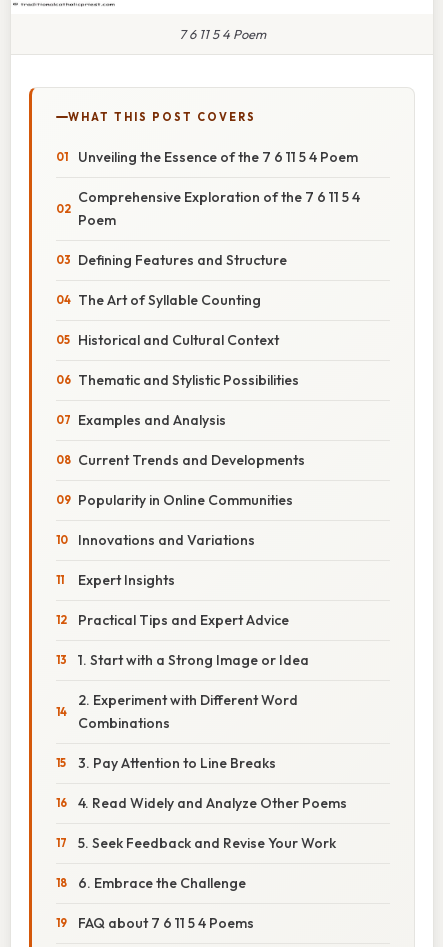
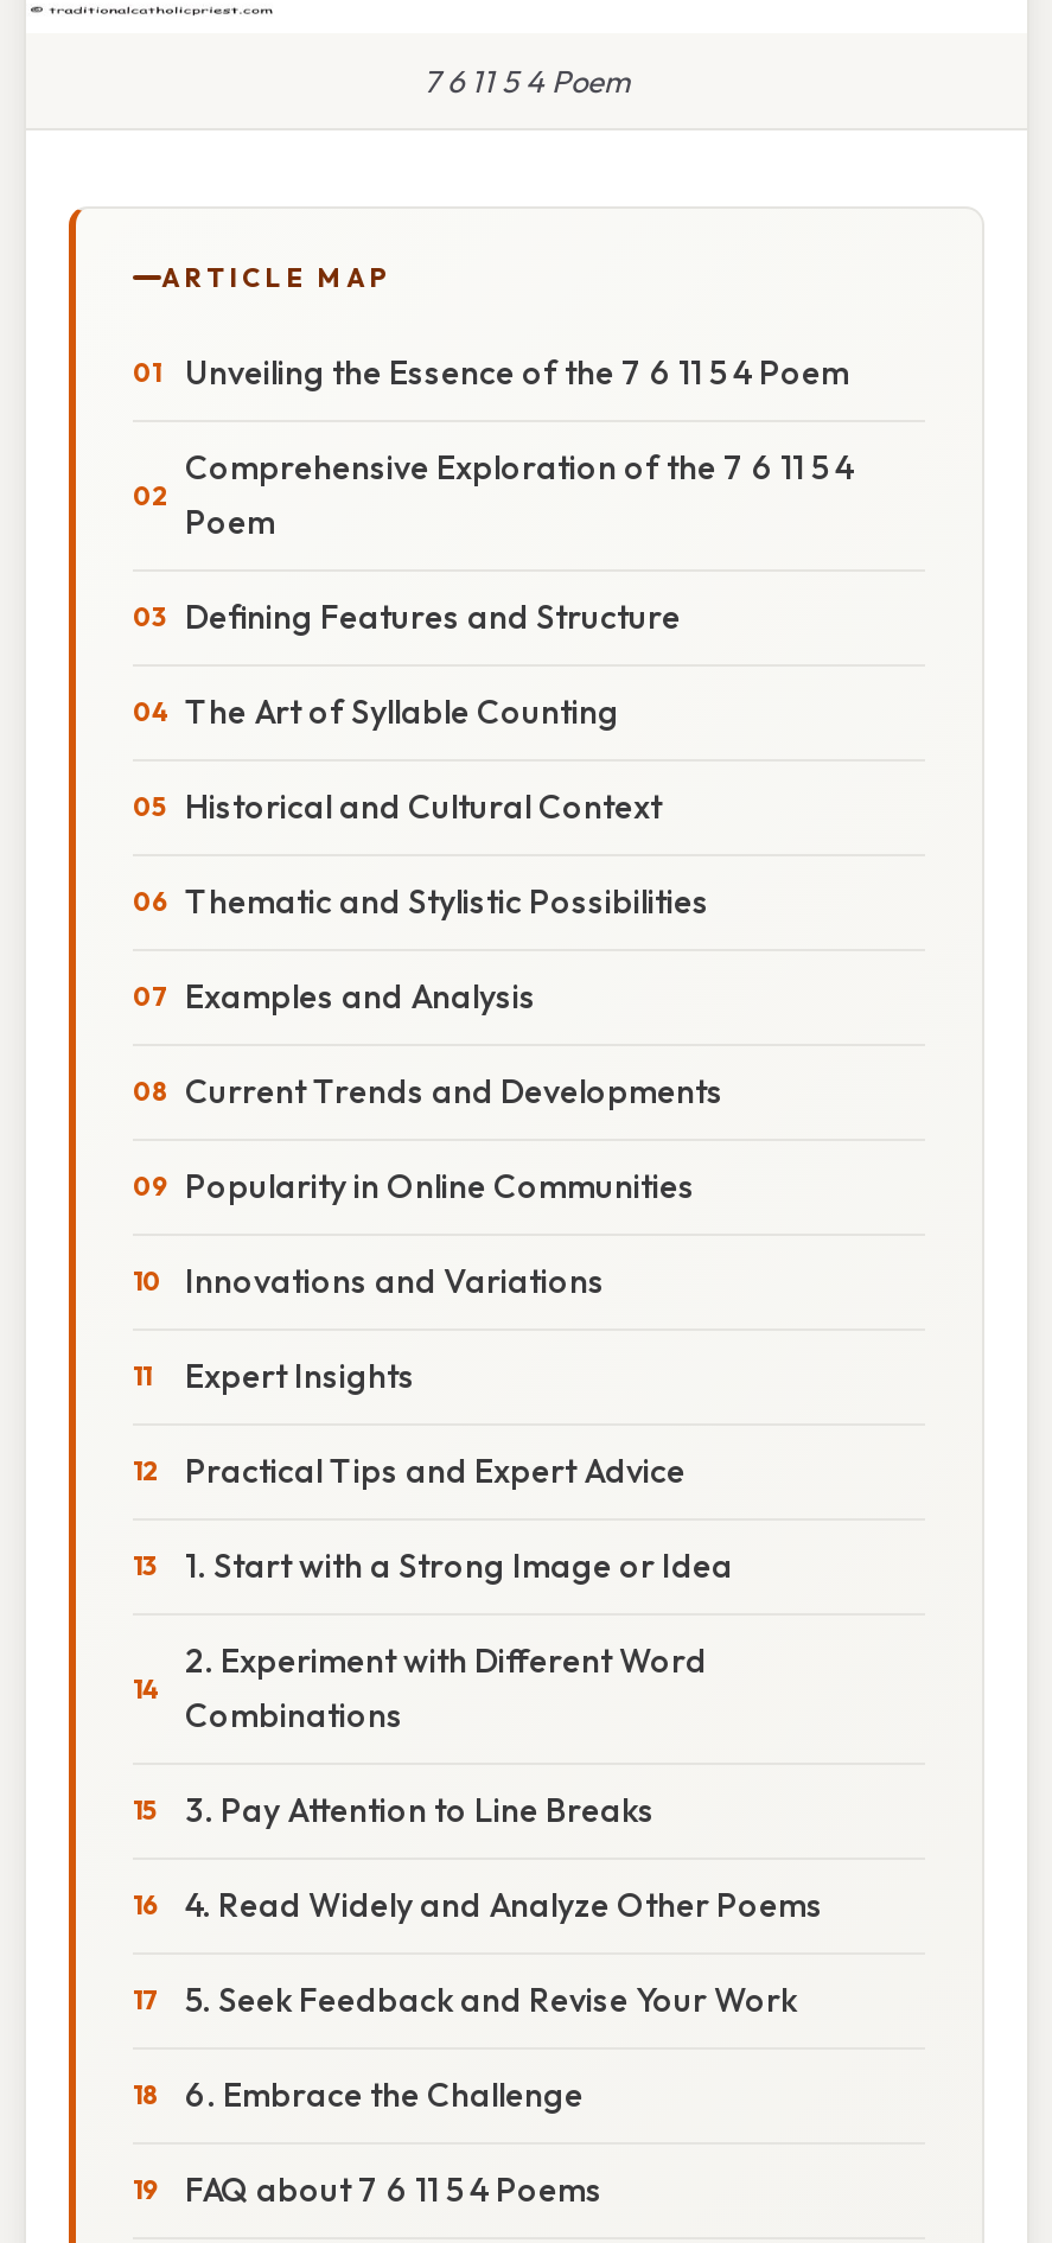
- WHAT THIS POST COVERS
+ ARTICLE MAP
